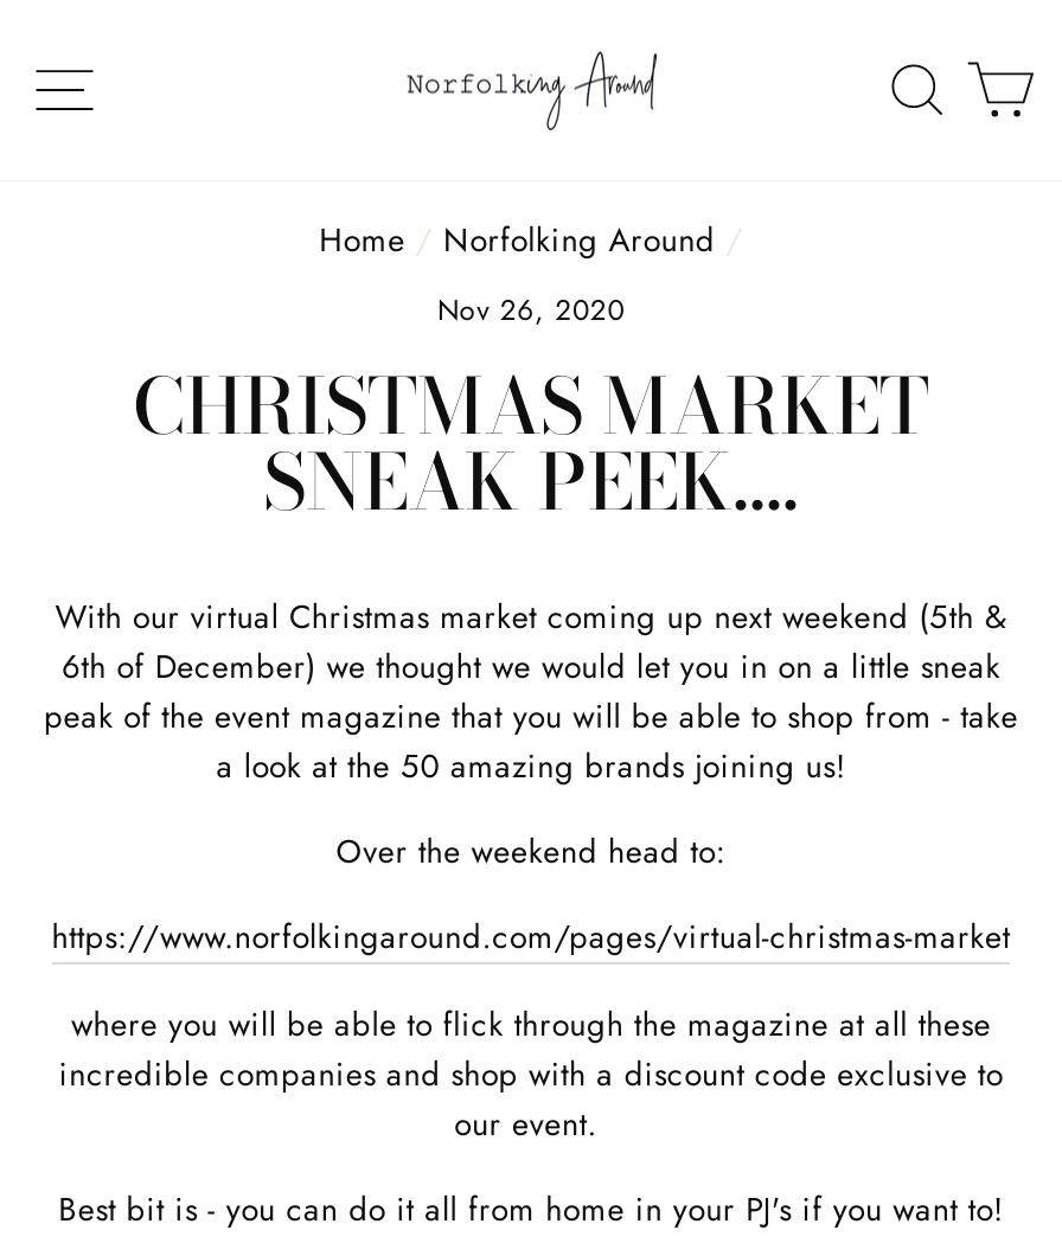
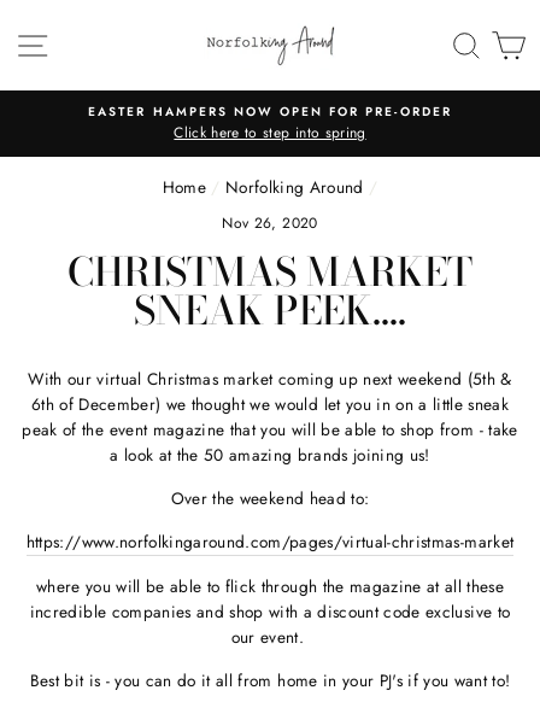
+ EASTER HAMPERS NOW OPEN FOR PRE-ORDER
+ Click here to step into spring
